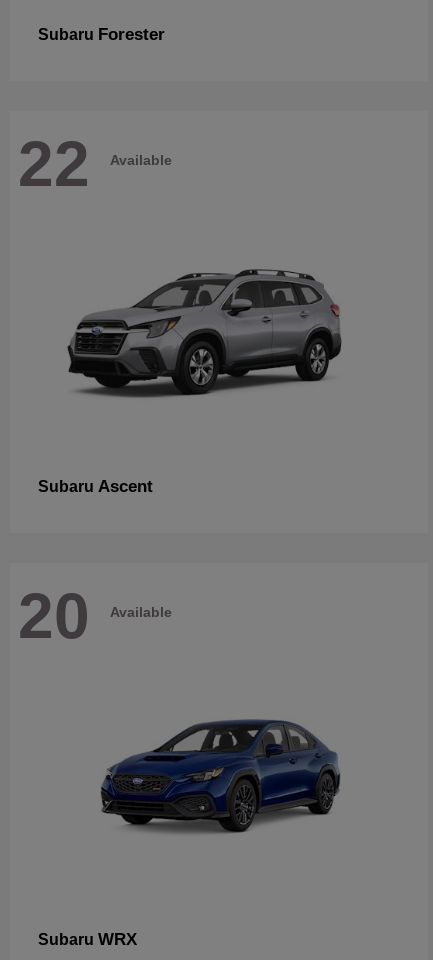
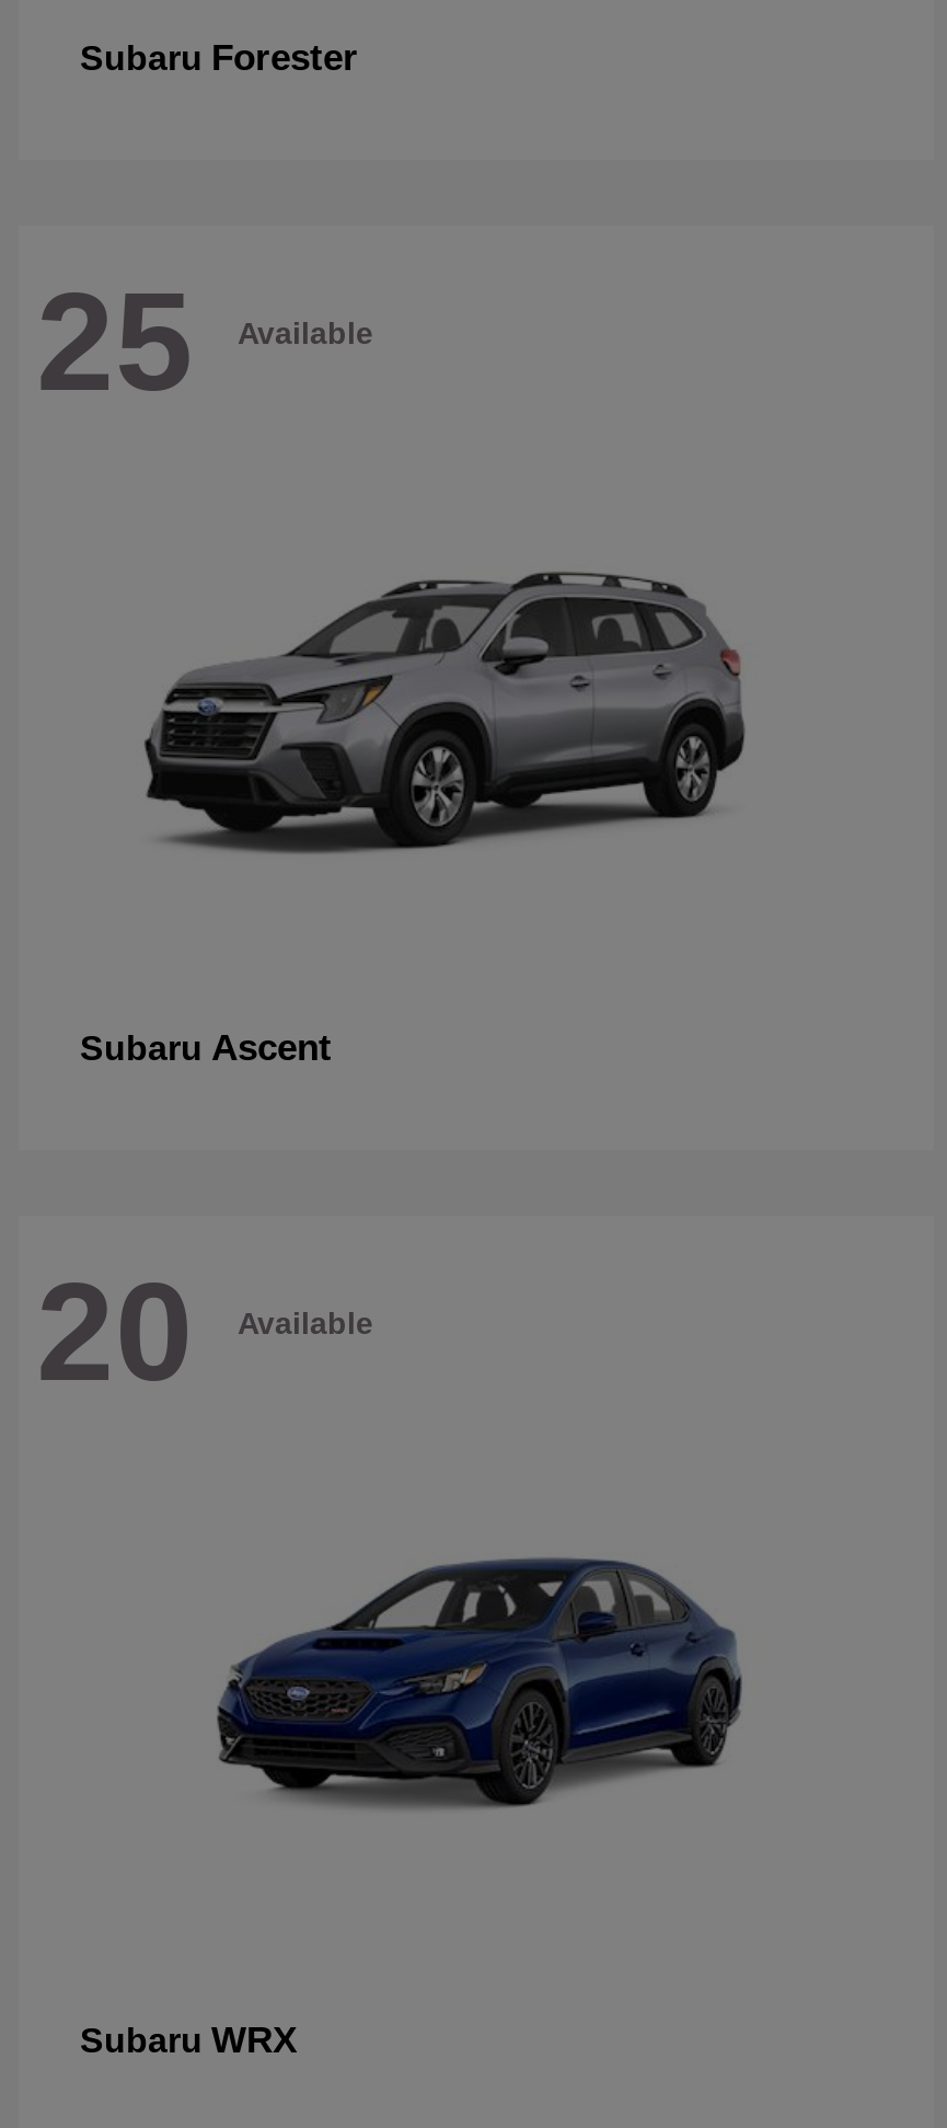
- 22 Available
+ 25 Available
